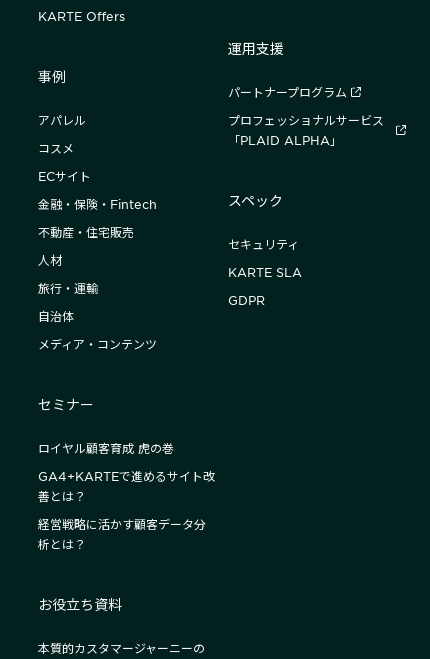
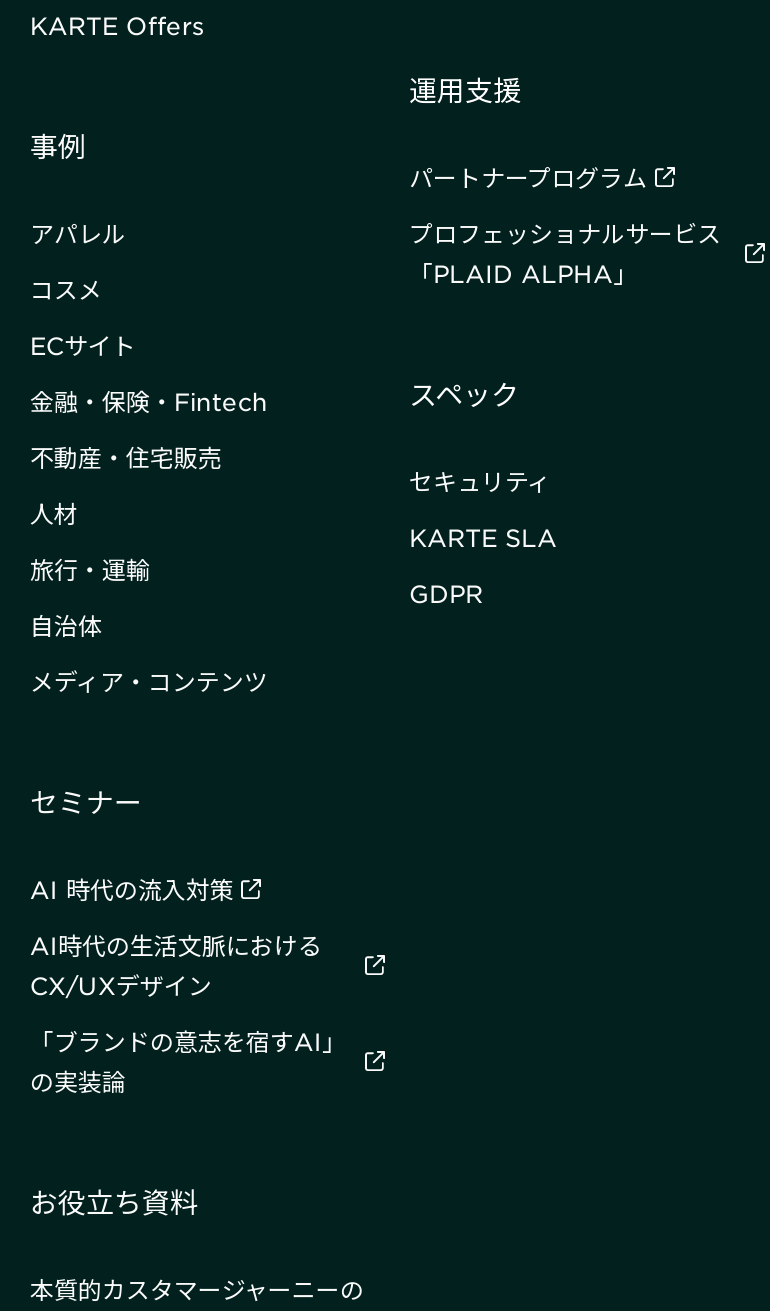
- ロイヤル顧客育成 虎の巻
+ AI 時代の流入対策

- GA4+KARTEで進めるサイト改
- 善とは？
+ AI時代の生活文脈における
+ CX/UXデザイン

- 経営戦略に活かす顧客データ分
- 析とは？
+ 「ブランドの意志を宿すAI」
+ の実装論
